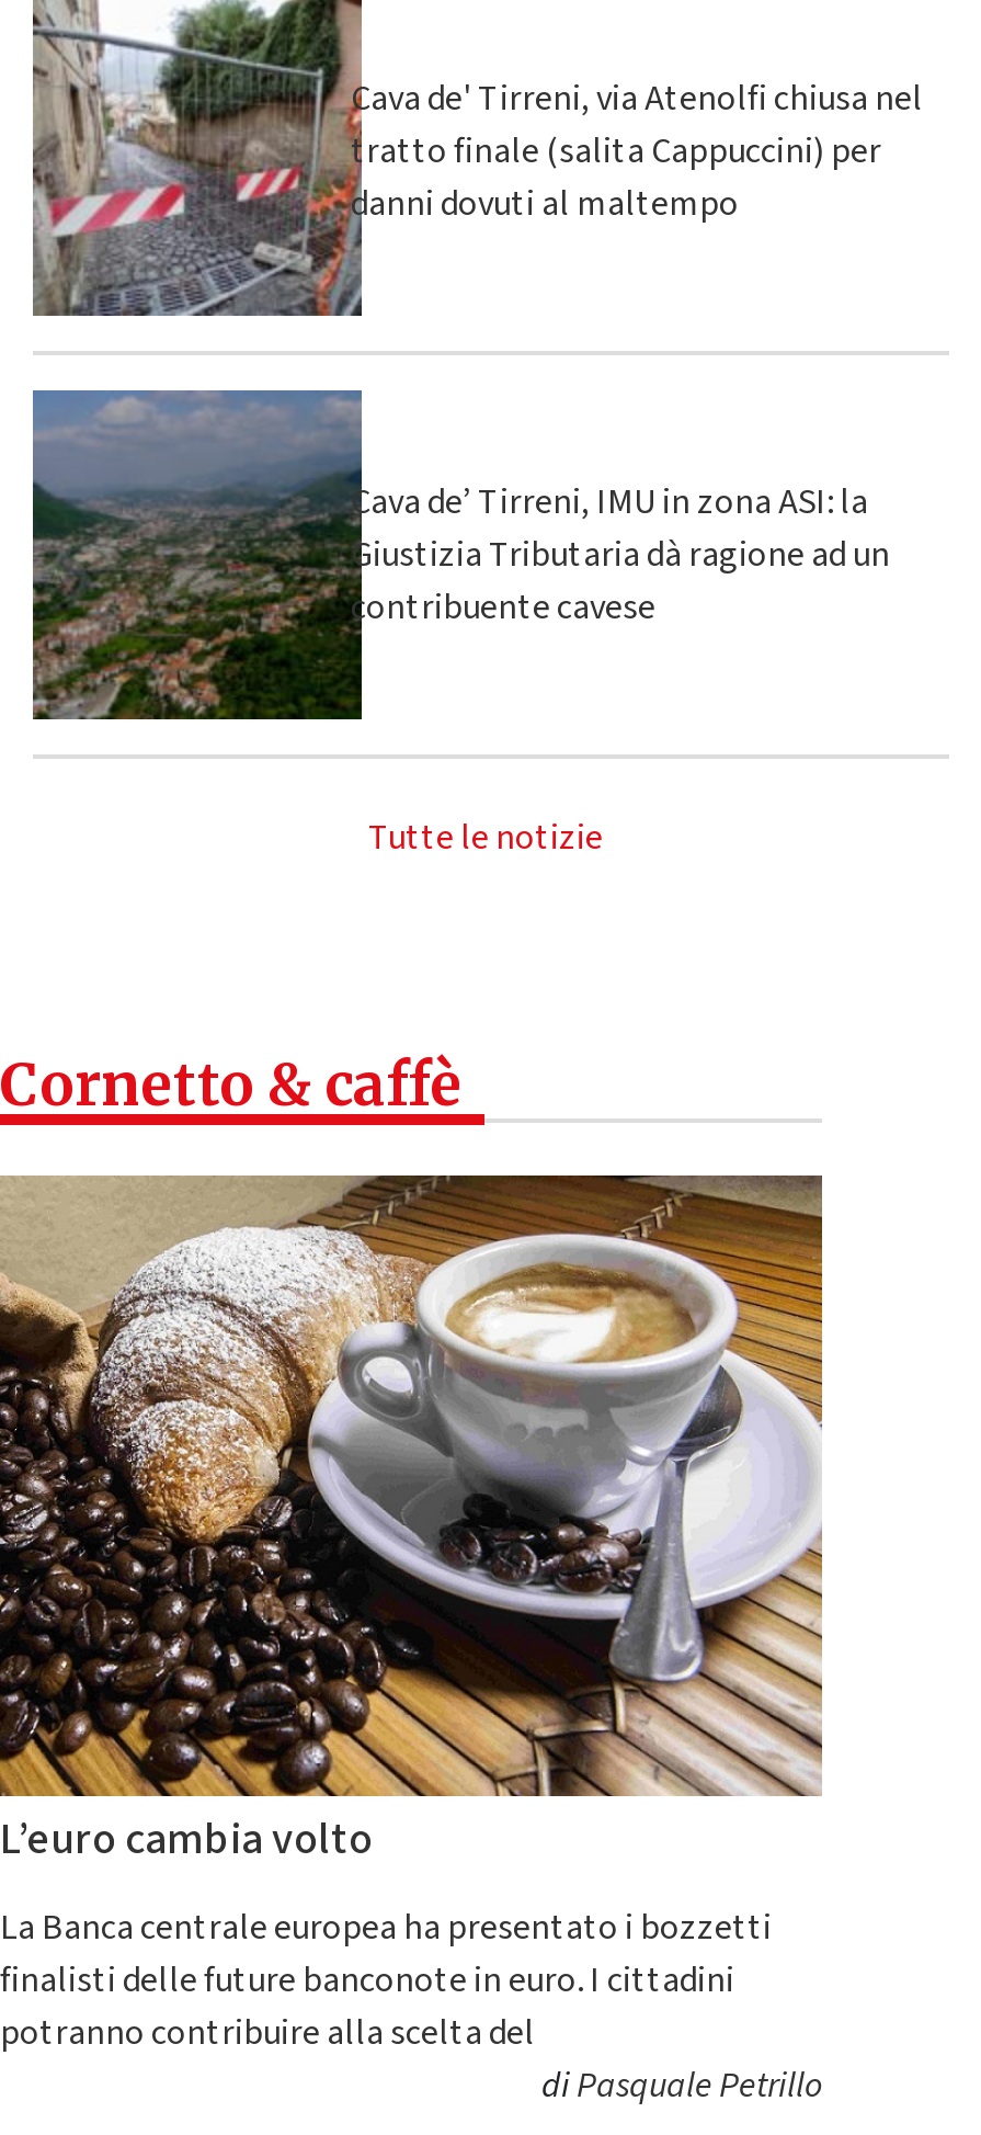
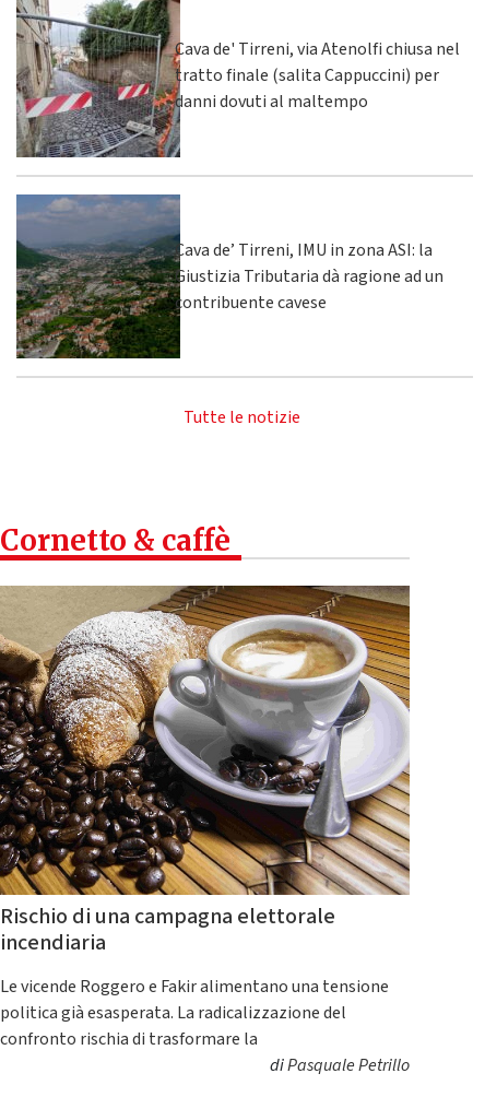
- L’euro cambia volto
+ Rischio di una campagna elettorale
+ incendiaria

- La Banca centrale europea ha presentato i bozzetti
- finalisti delle future banconote in euro. I cittadini
- potranno contribuire alla scelta del
+ Le vicende Roggero e Fakir alimentano una tensione
+ politica già esasperata. La radicalizzazione del
+ confronto rischia di trasformare la
